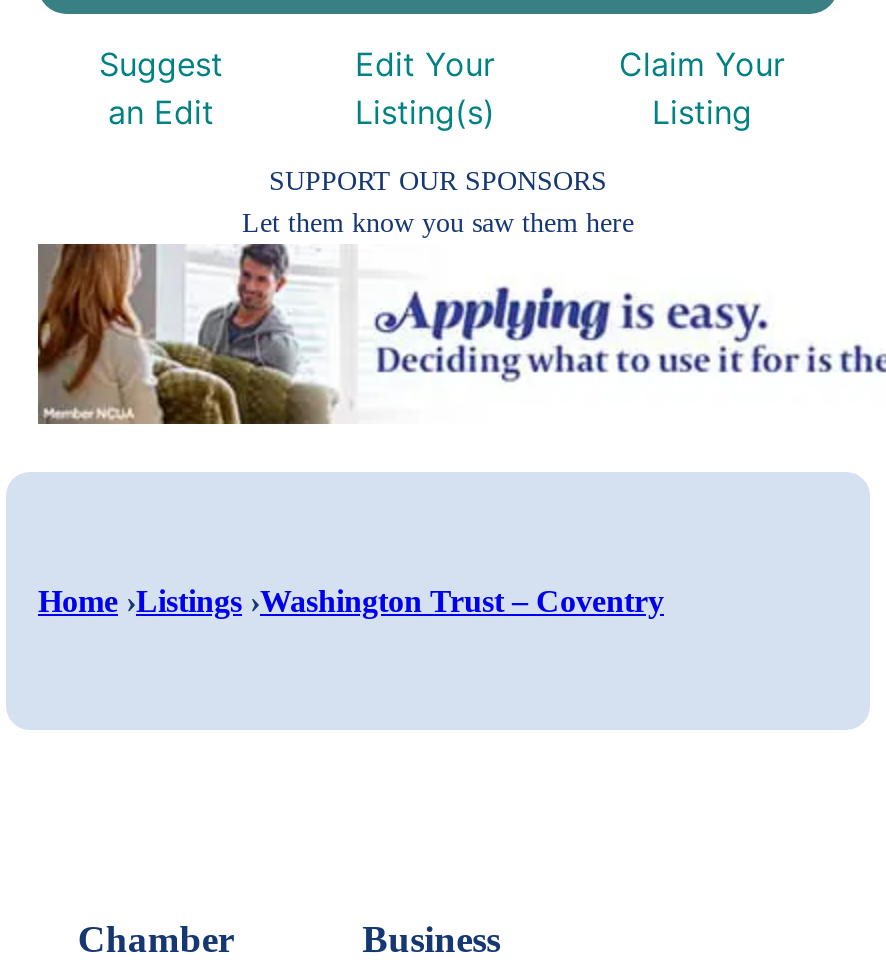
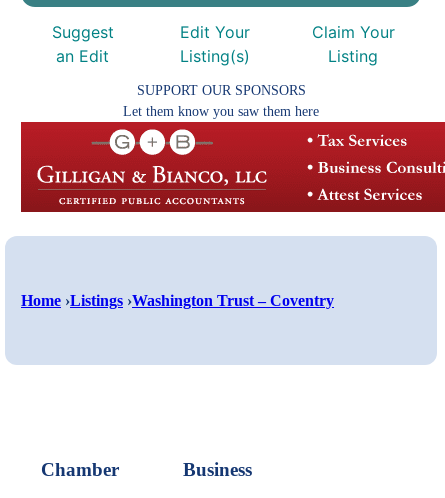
- [image]
+ [image]
